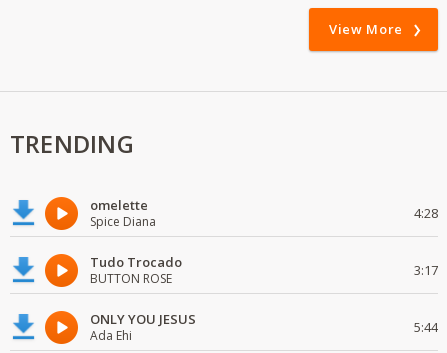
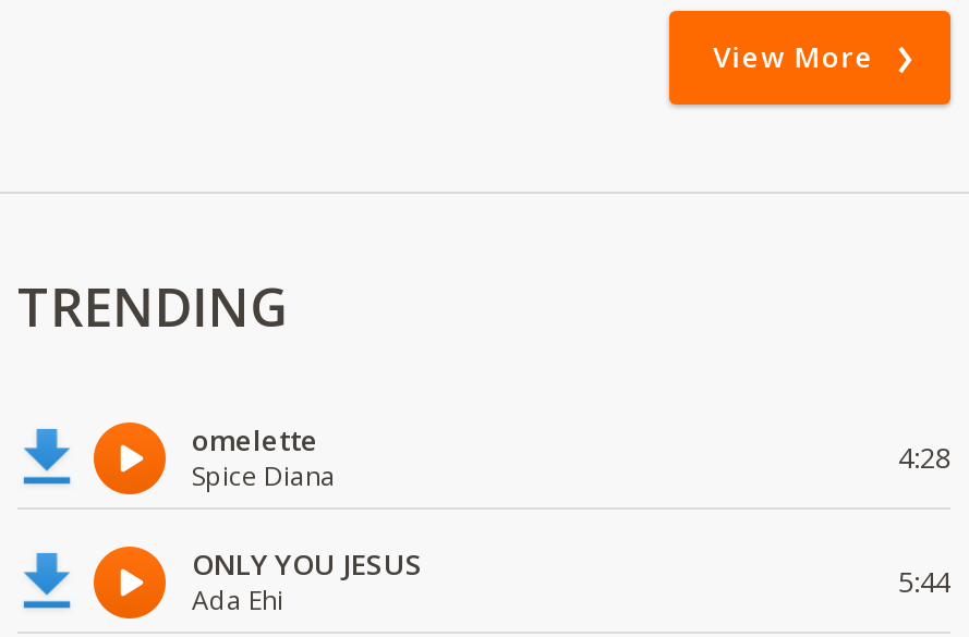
- Tudo Trocado
- BUTTON ROSE
- 3:17
